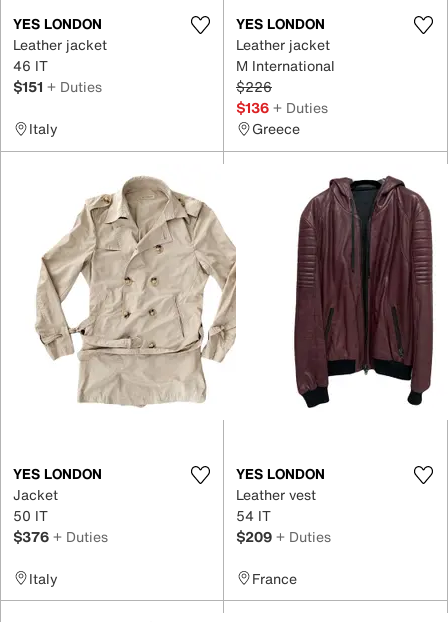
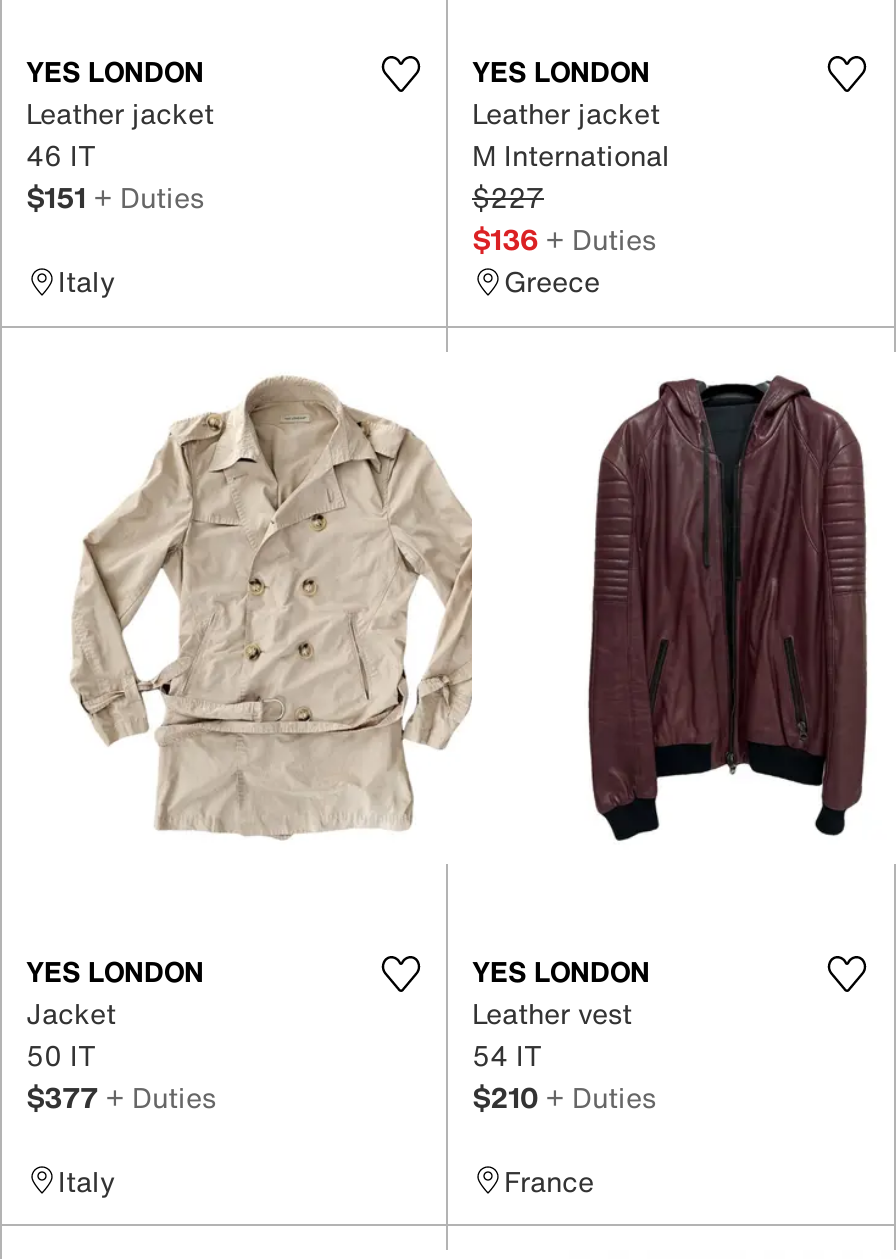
- $226
+ $227

- $376 + Duties
+ $377 + Duties

- $209 + Duties
+ $210 + Duties
